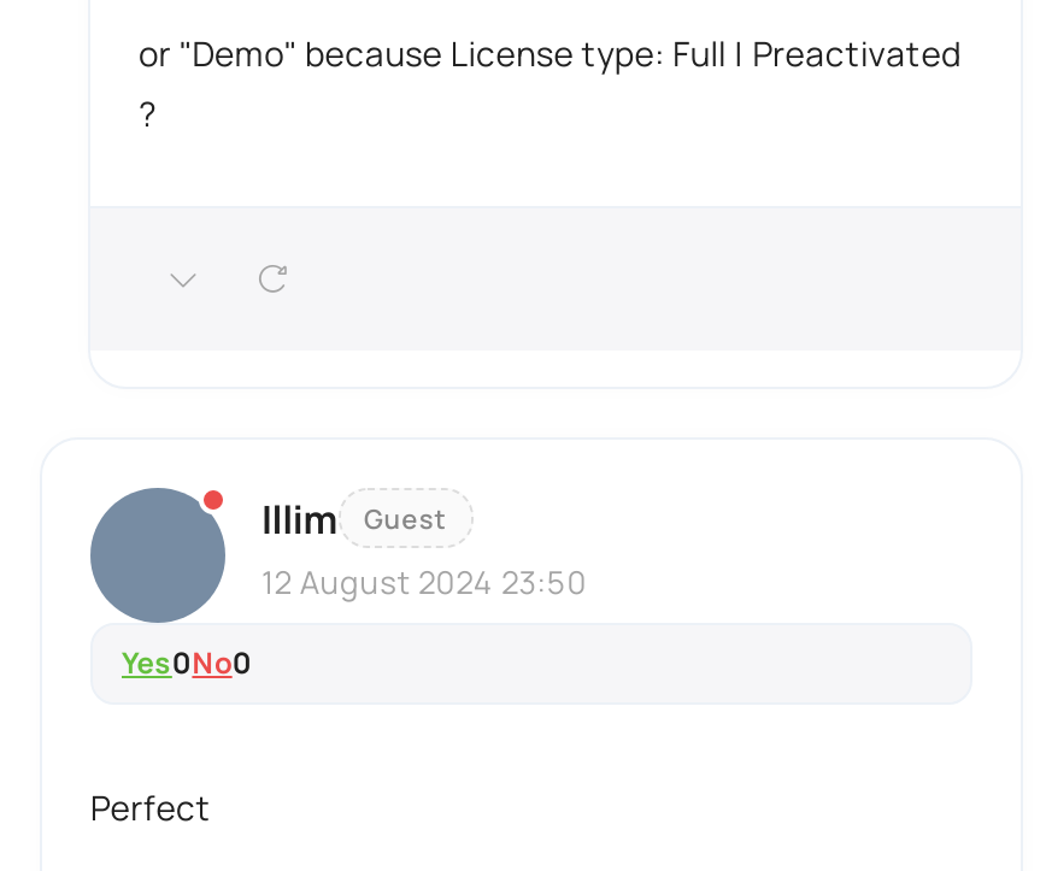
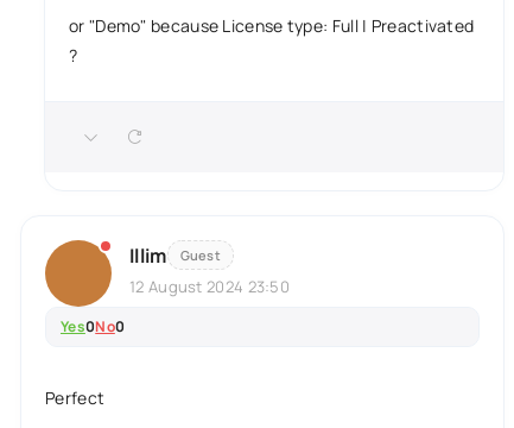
- [image]
+ [image]
